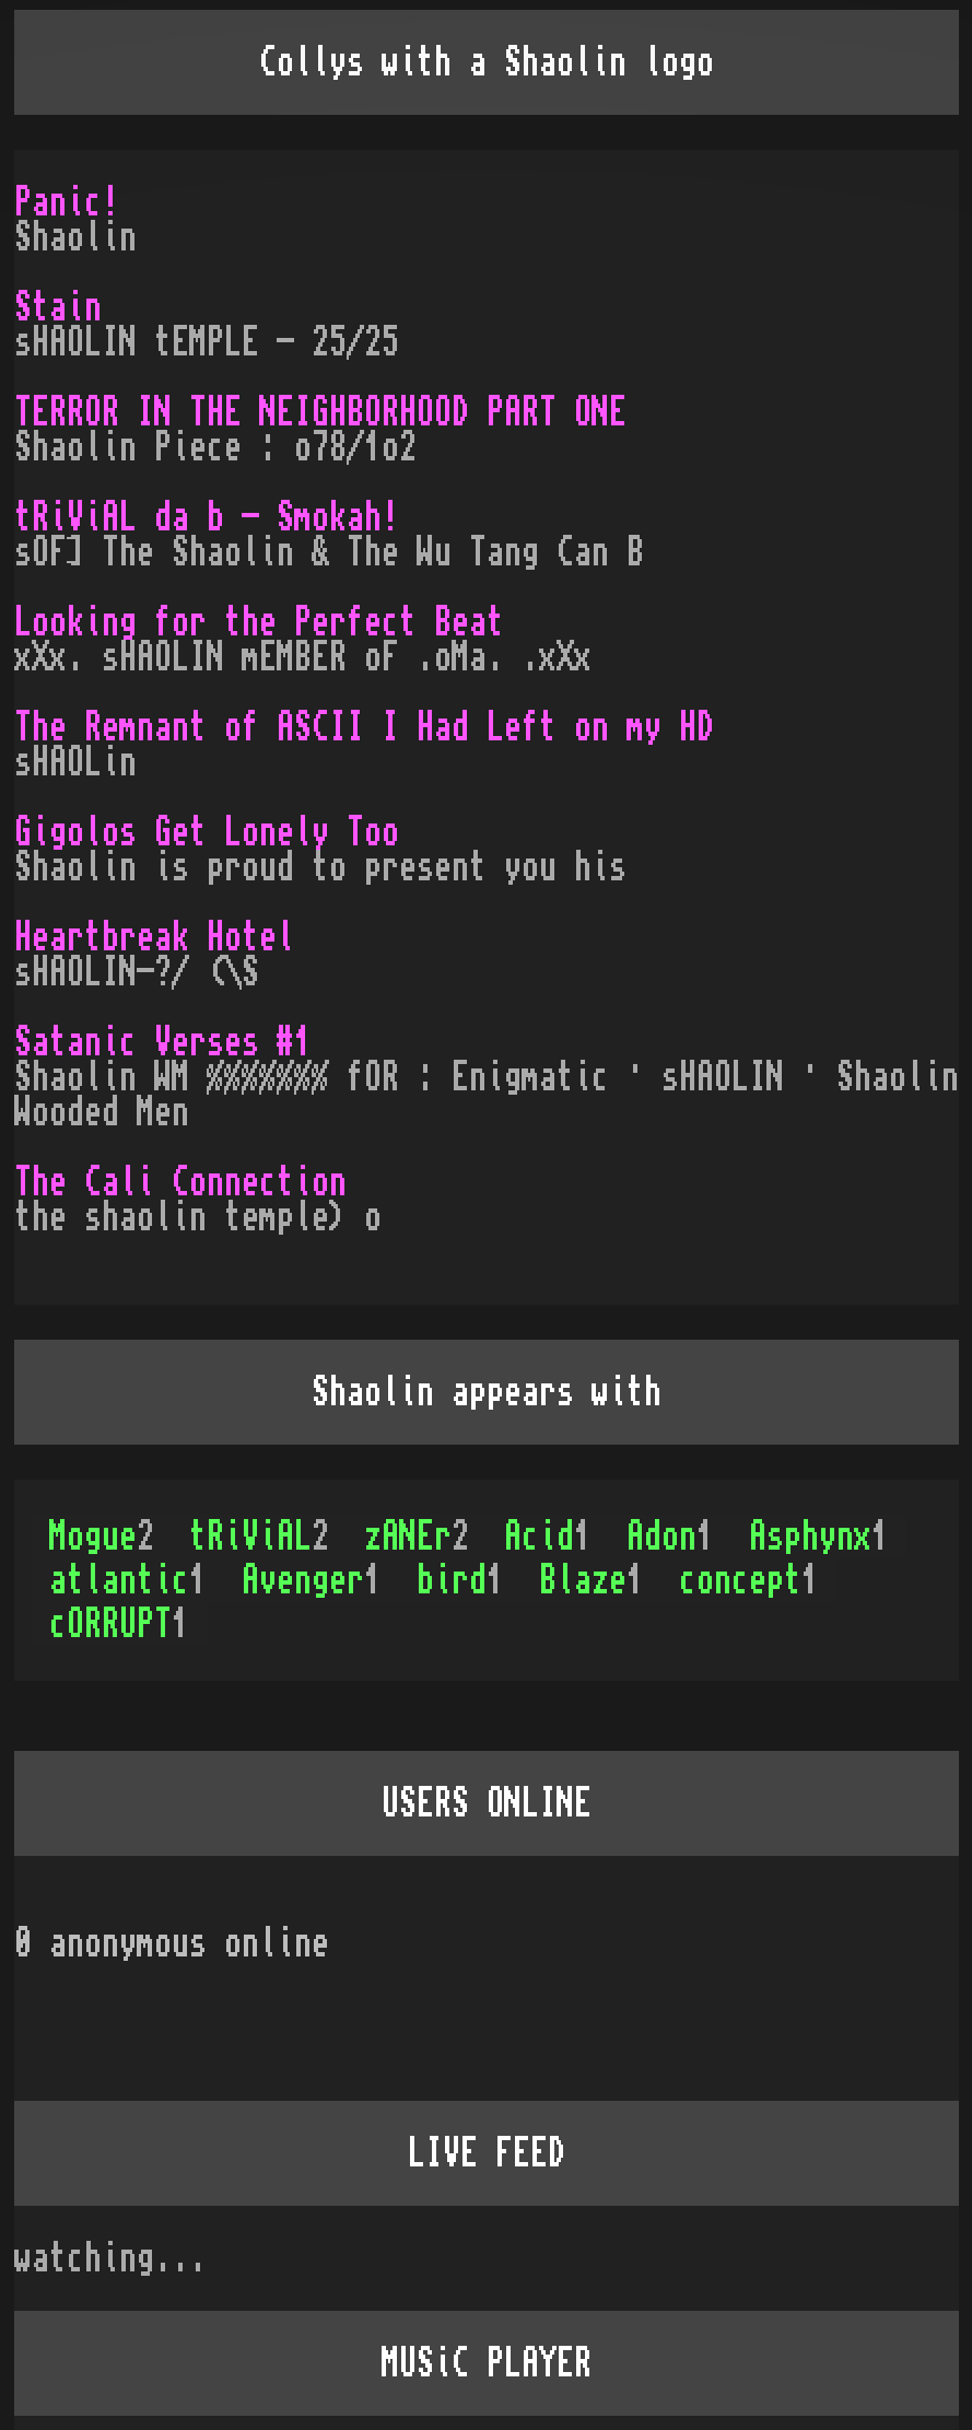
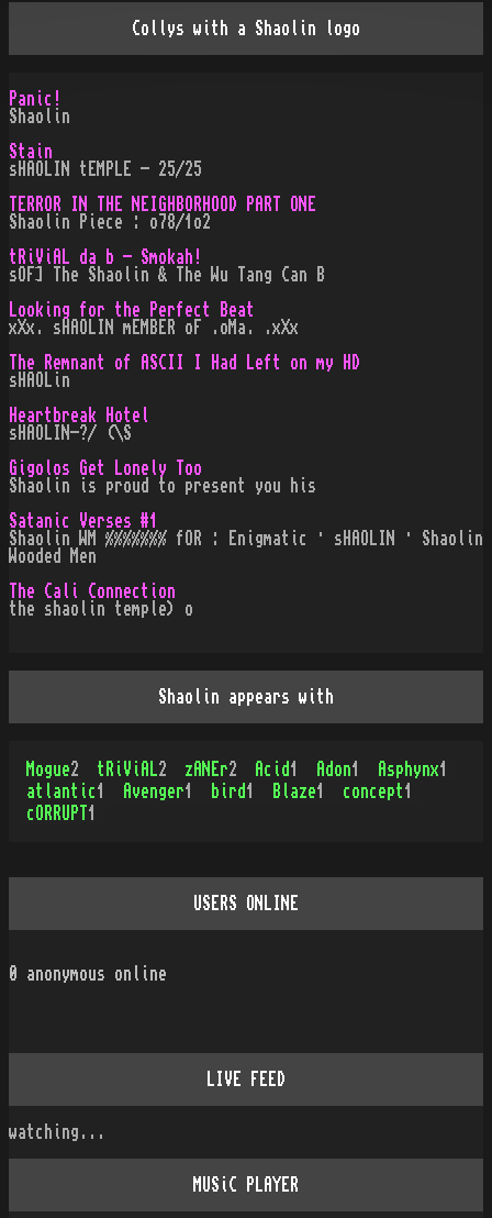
moved down: Gigolos Get Lonely Too | Shaolin is proud to present you his

moved up: Heartbreak Hotel | sHAOLIN-?/ (\S
